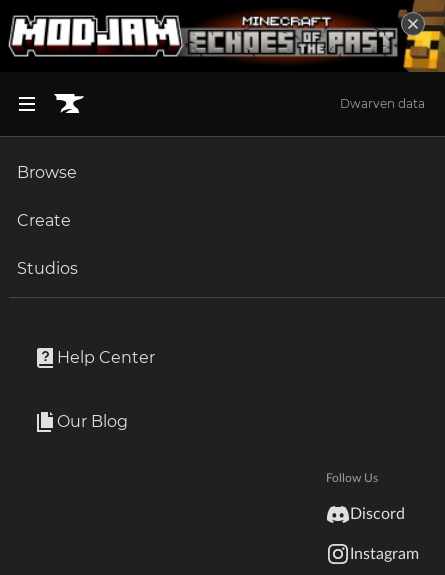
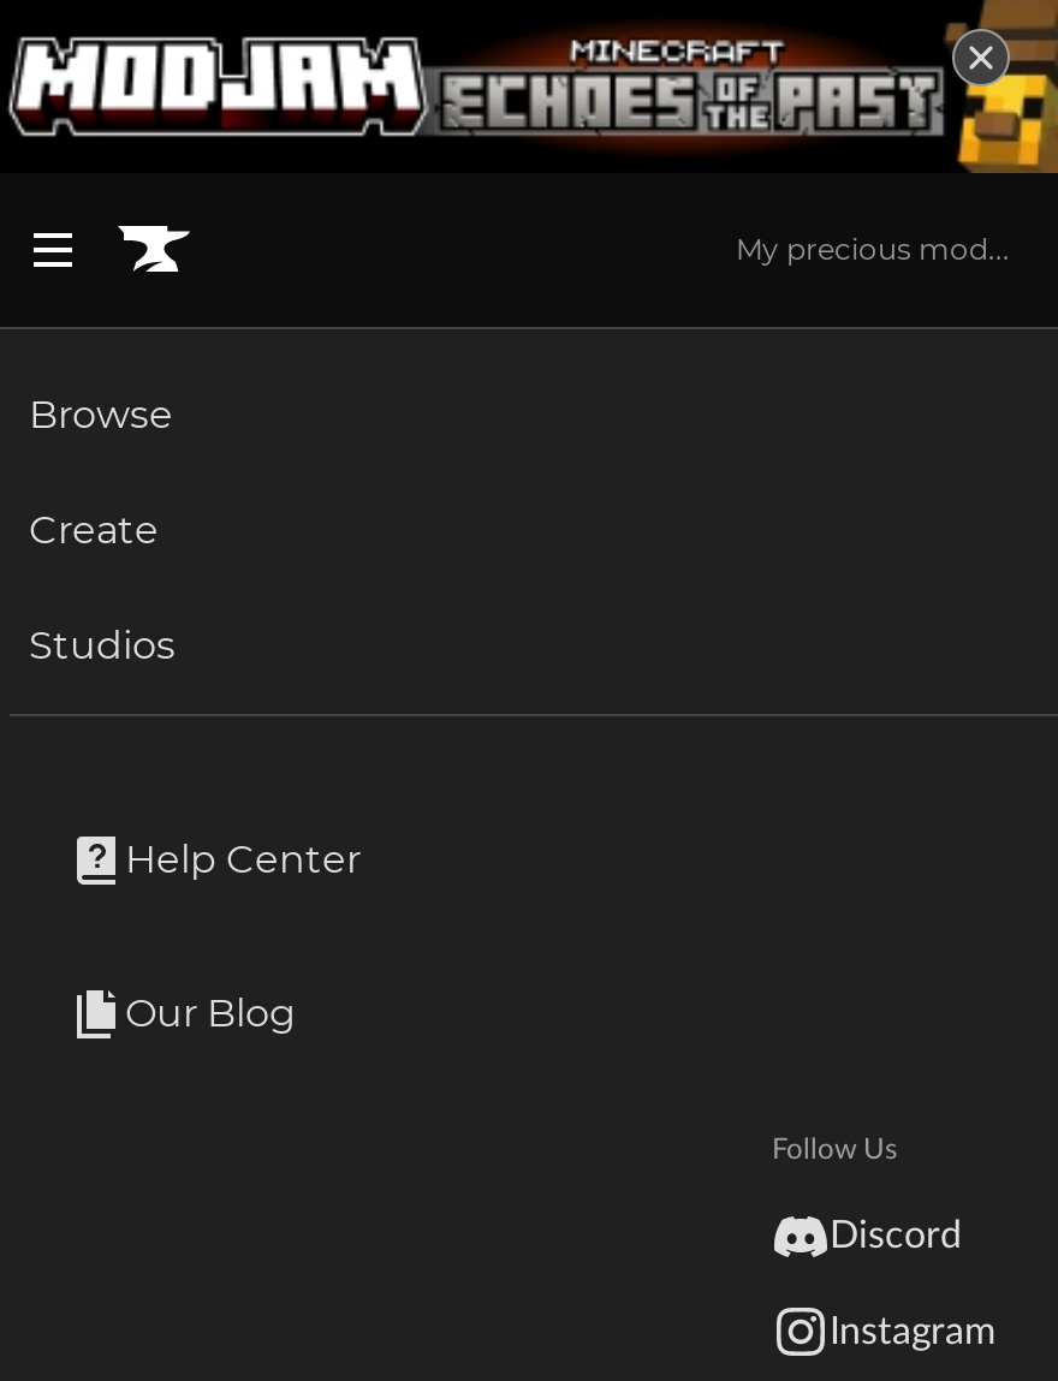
- Dwarven data
+ My precious mod...
